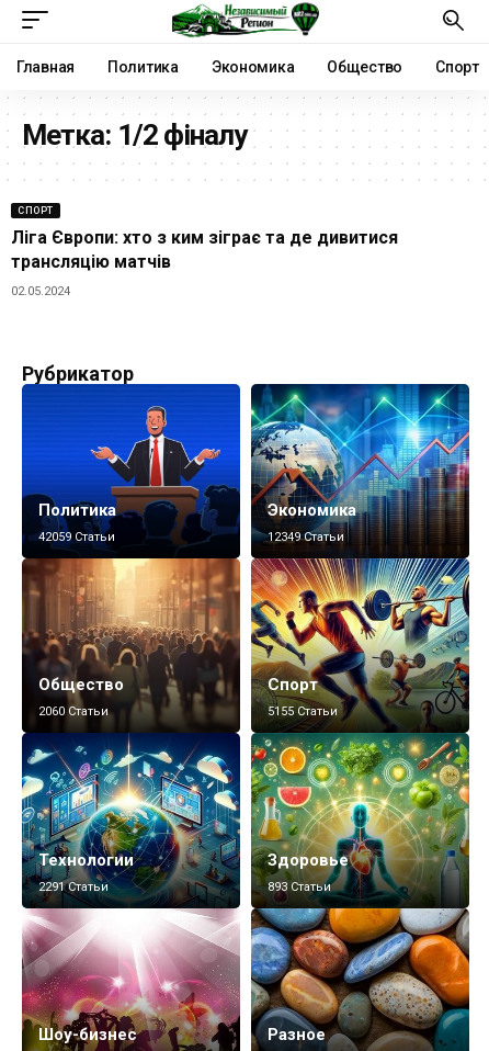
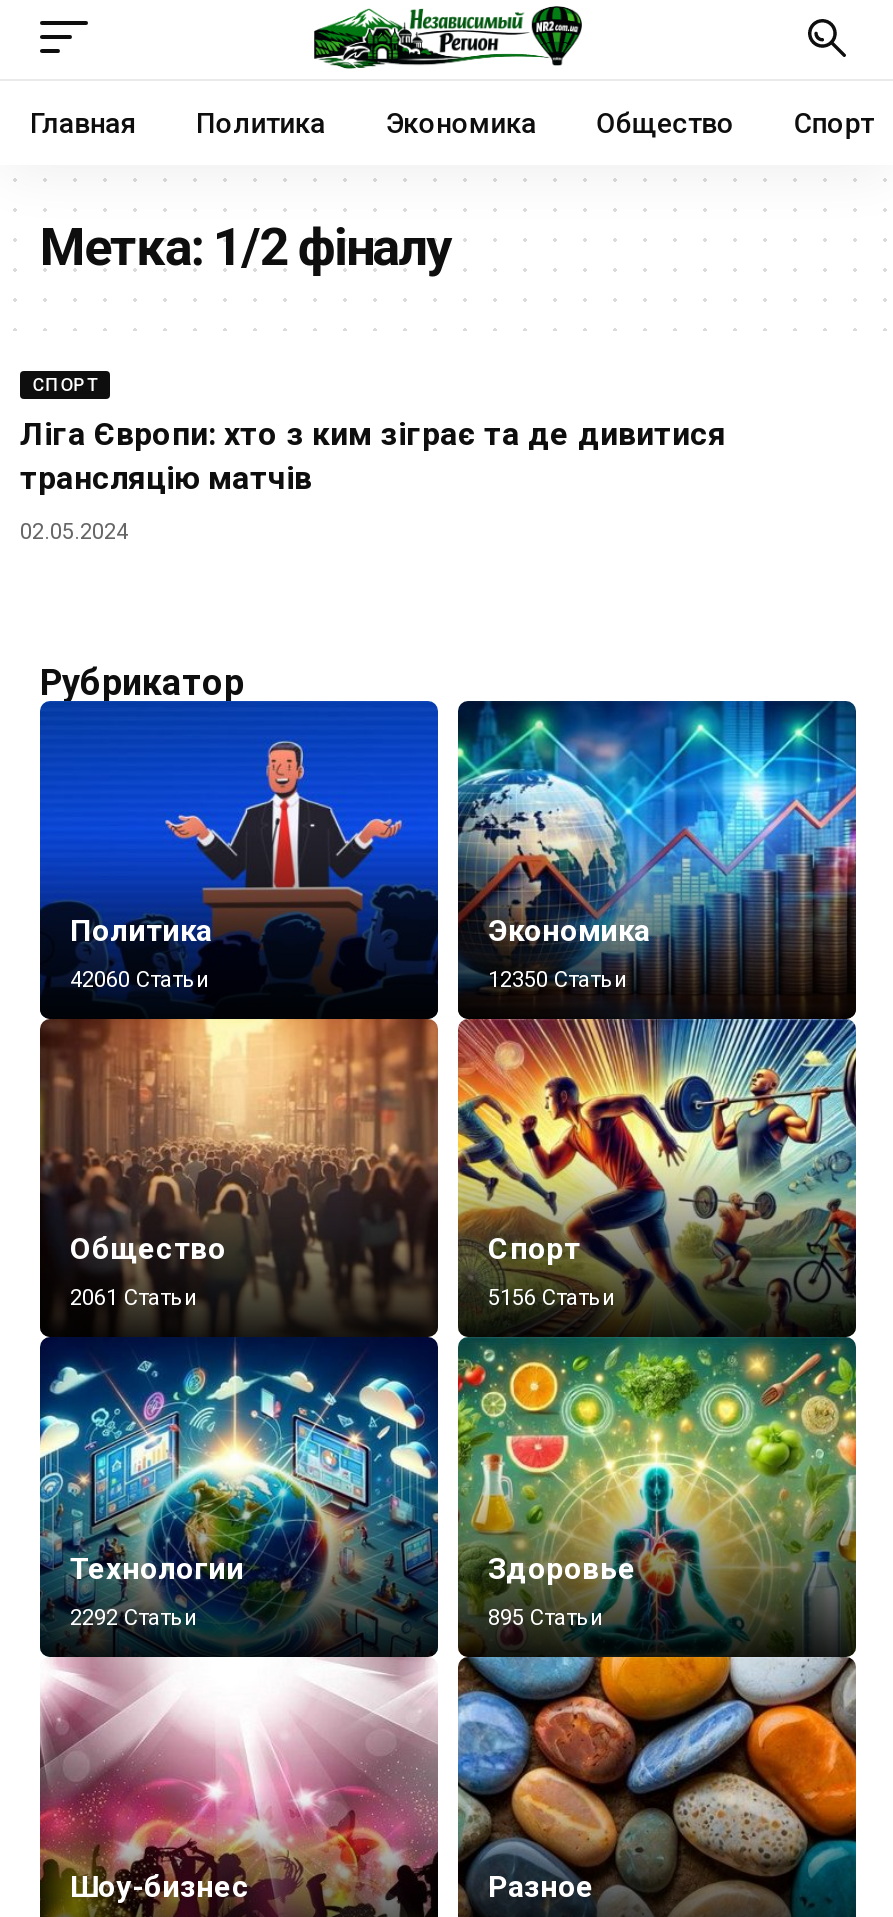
- 42059 Статьи
+ 42060 Статьи

- 12349 Статьи
+ 12350 Статьи

- 2060 Статьи
+ 2061 Статьи

- 5155 Статьи
+ 5156 Статьи

- 2291 Статьи
+ 2292 Статьи

- 893 Статьи
+ 895 Статьи
